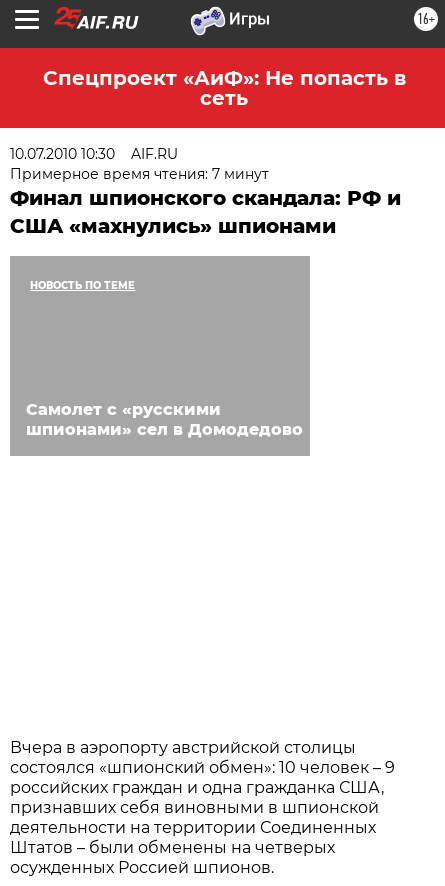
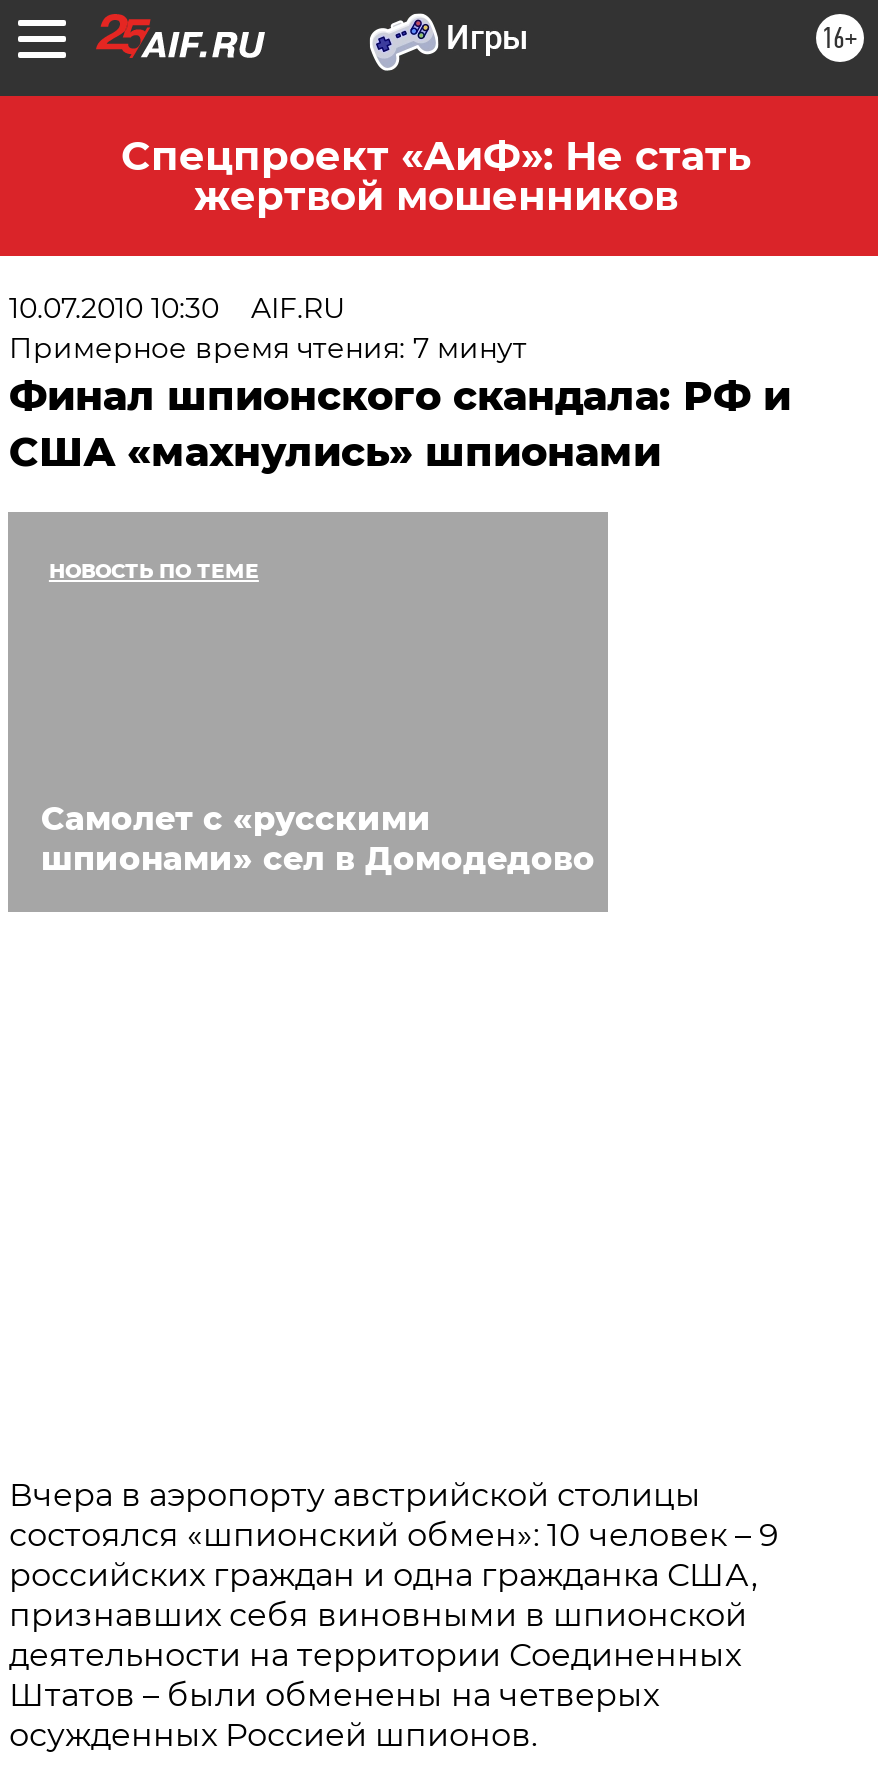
- Спецпроект «АиФ»: Не попасть в
- сеть
+ Спецпроект «АиФ»: Не стать
+ жертвой мошенников
